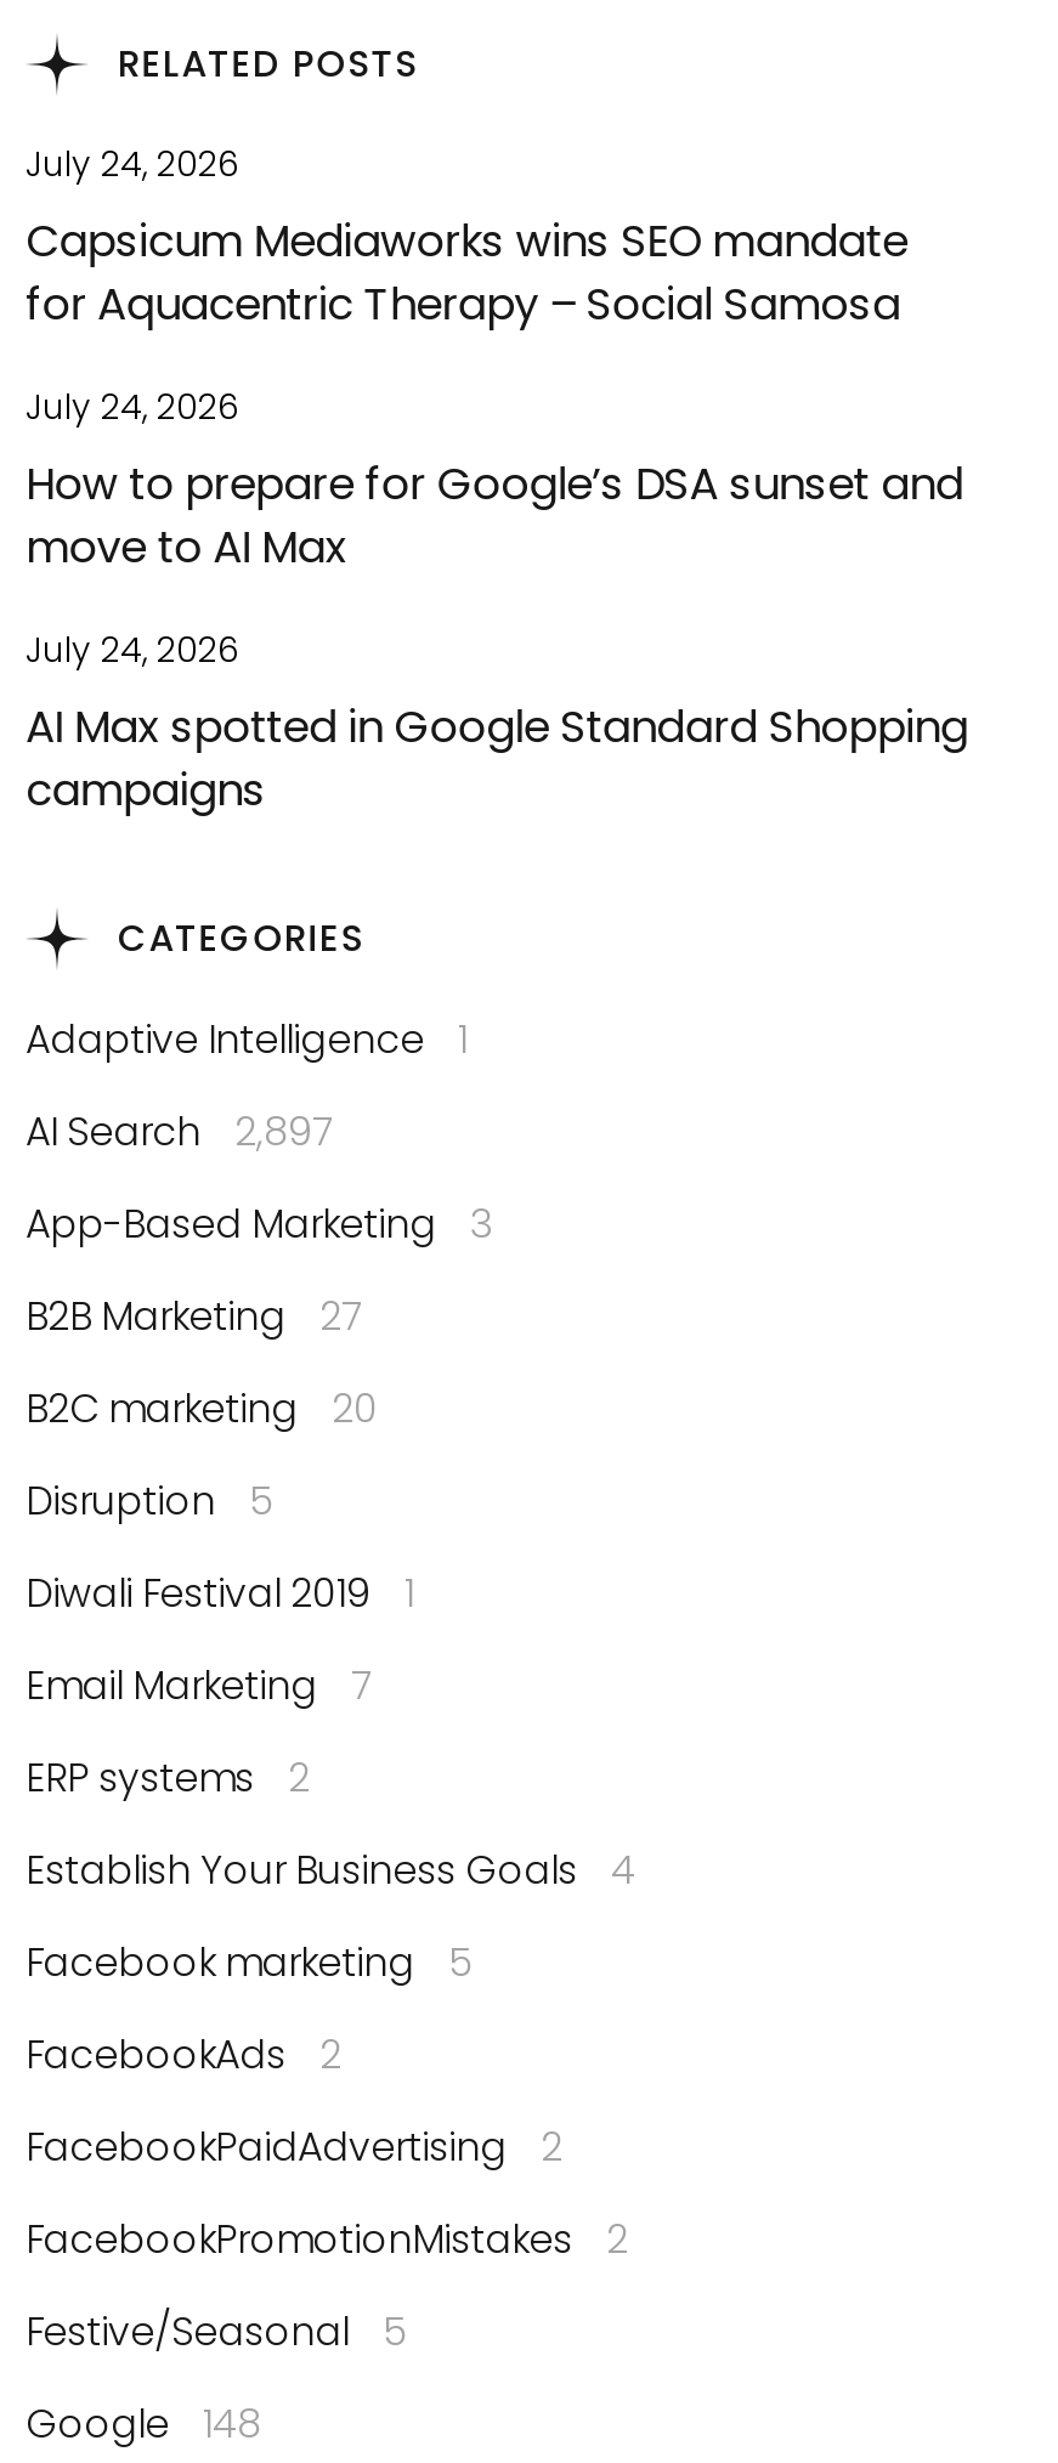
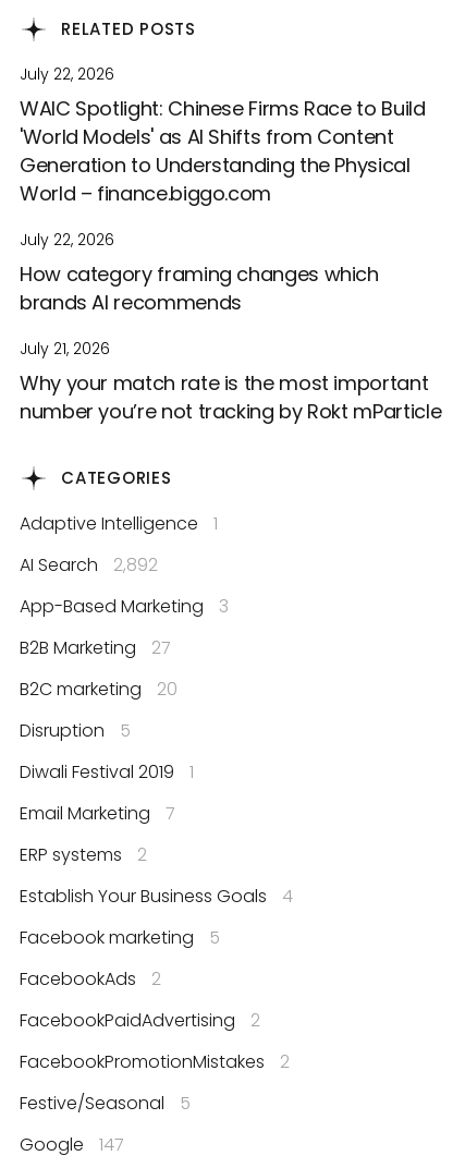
- July 24, 2026
- Capsicum Mediaworks wins SEO mandate
- for Aquacentric Therapy – Social Samosa
+ July 22, 2026
+ WAIC Spotlight: Chinese Firms Race to Build
+ 'World Models' as AI Shifts from Content
+ Generation to Understanding the Physical
+ World – finance.biggo.com

- July 24, 2026
- How to prepare for Google’s DSA sunset and
- move to AI Max
+ July 22, 2026
+ How category framing changes which
+ brands AI recommends

- July 24, 2026
- AI Max spotted in Google Standard Shopping
- campaigns
+ July 21, 2026
+ Why your match rate is the most important
+ number you’re not tracking by Rokt mParticle

- AI Search 2,897
+ AI Search 2,892

- Google 148
+ Google 147
